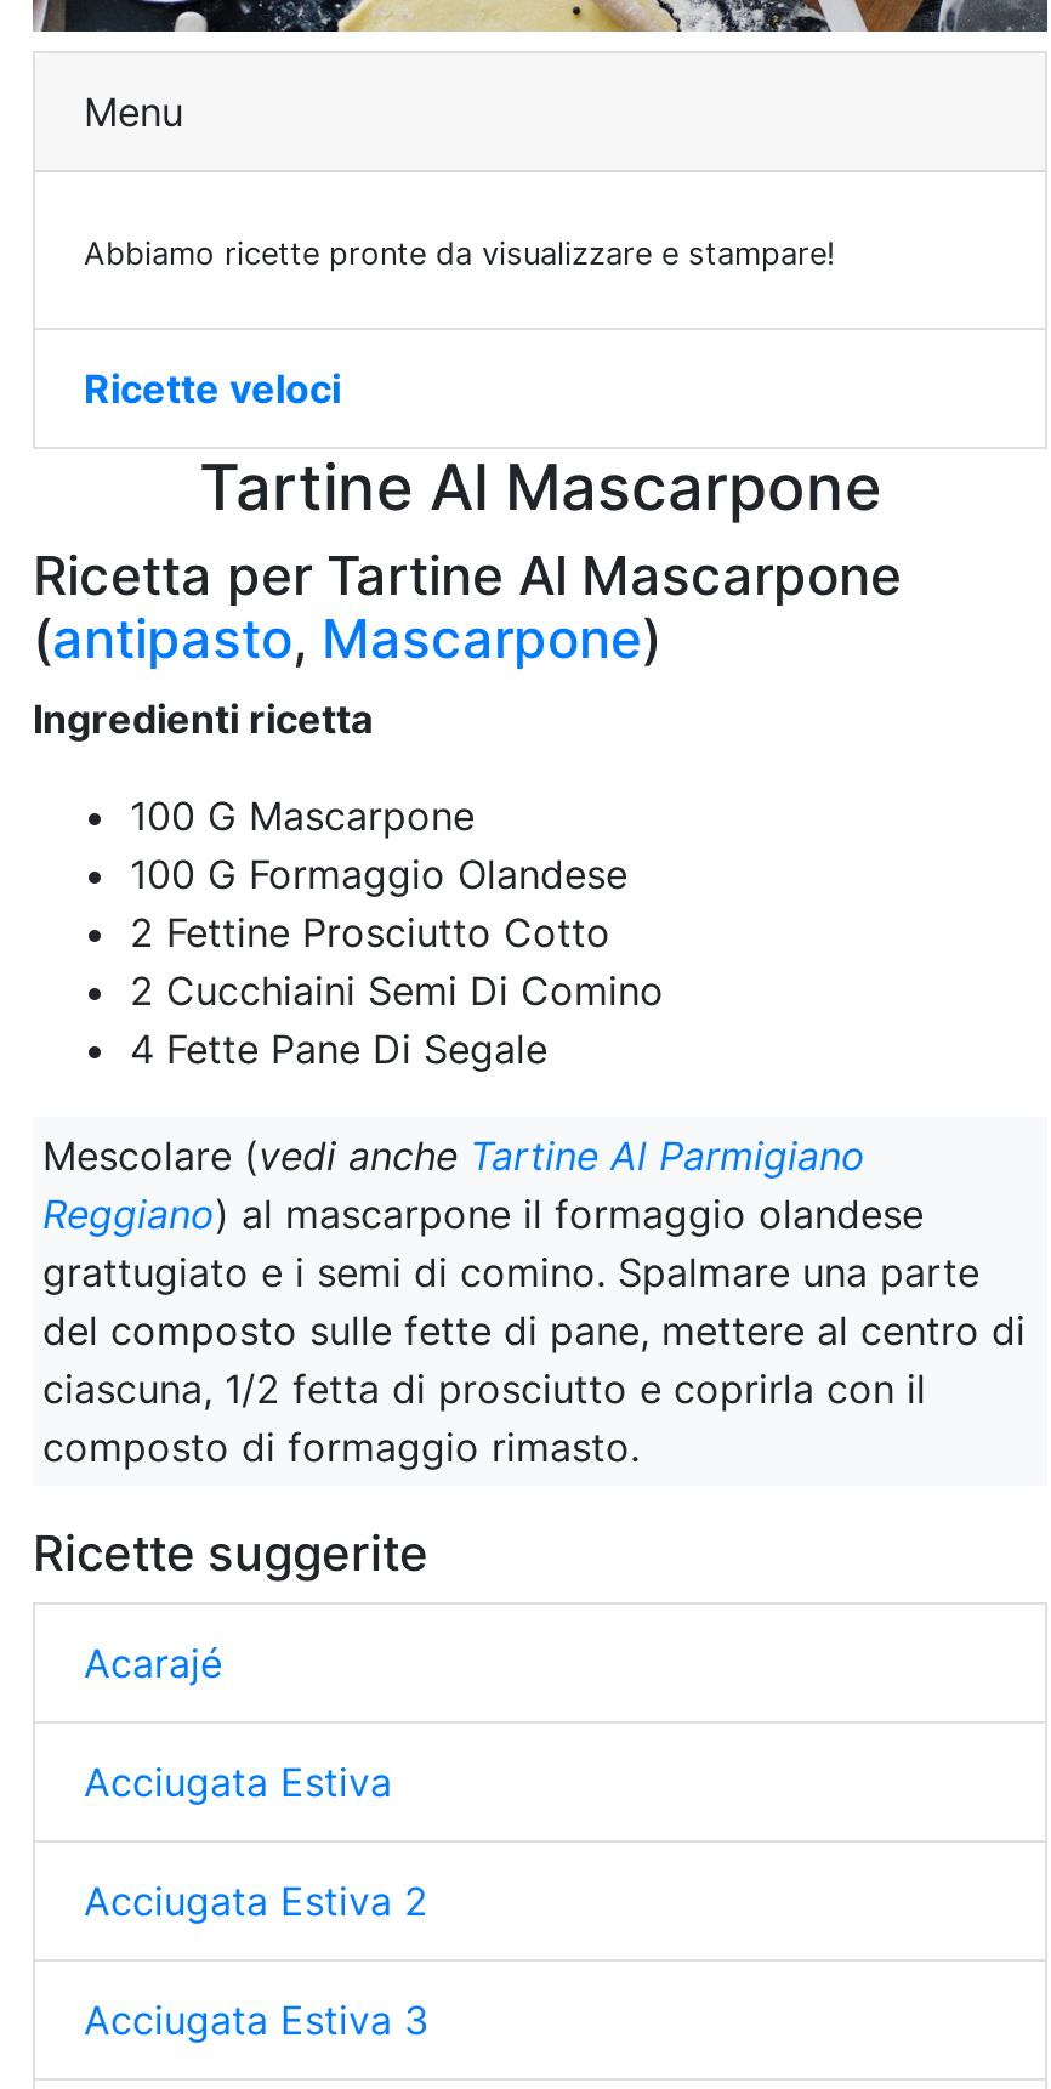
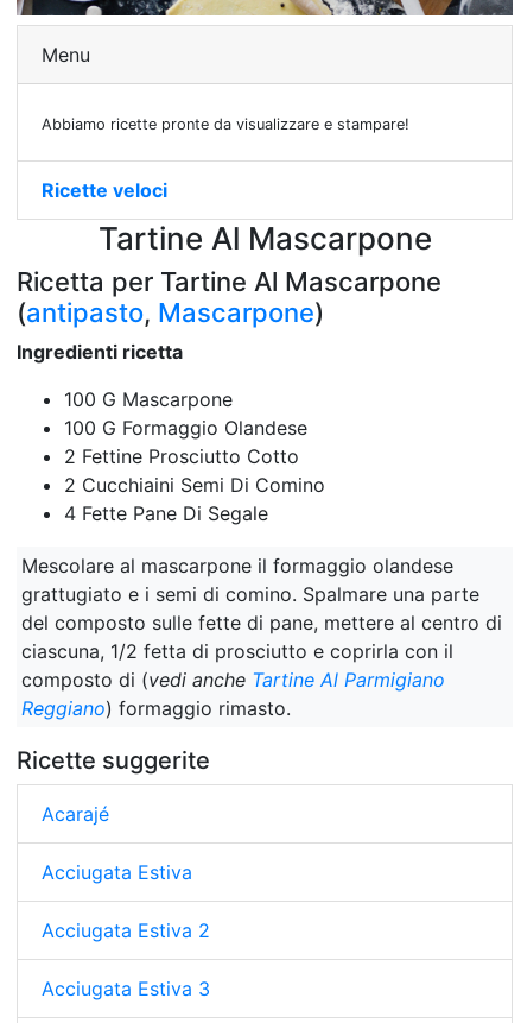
- Mescolare (vedi anche Tartine Al Parmigiano
- Reggiano) al mascarpone il formaggio olandese
+ Mescolare al mascarpone il formaggio olandese

moved up: grattugiato e i semi di comino. Spalmare una parte | del composto sulle fette di pane, mettere al centro di | ciascuna, 1/2 fetta di prosciutto e coprirla con il

- composto di formaggio rimasto.
+ composto di (vedi anche Tartine Al Parmigiano
+ Reggiano) formaggio rimasto.
